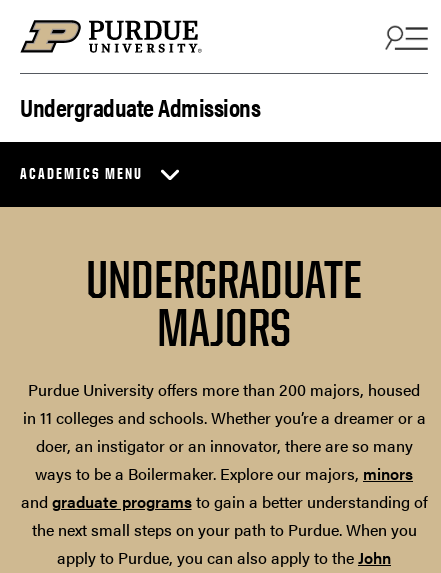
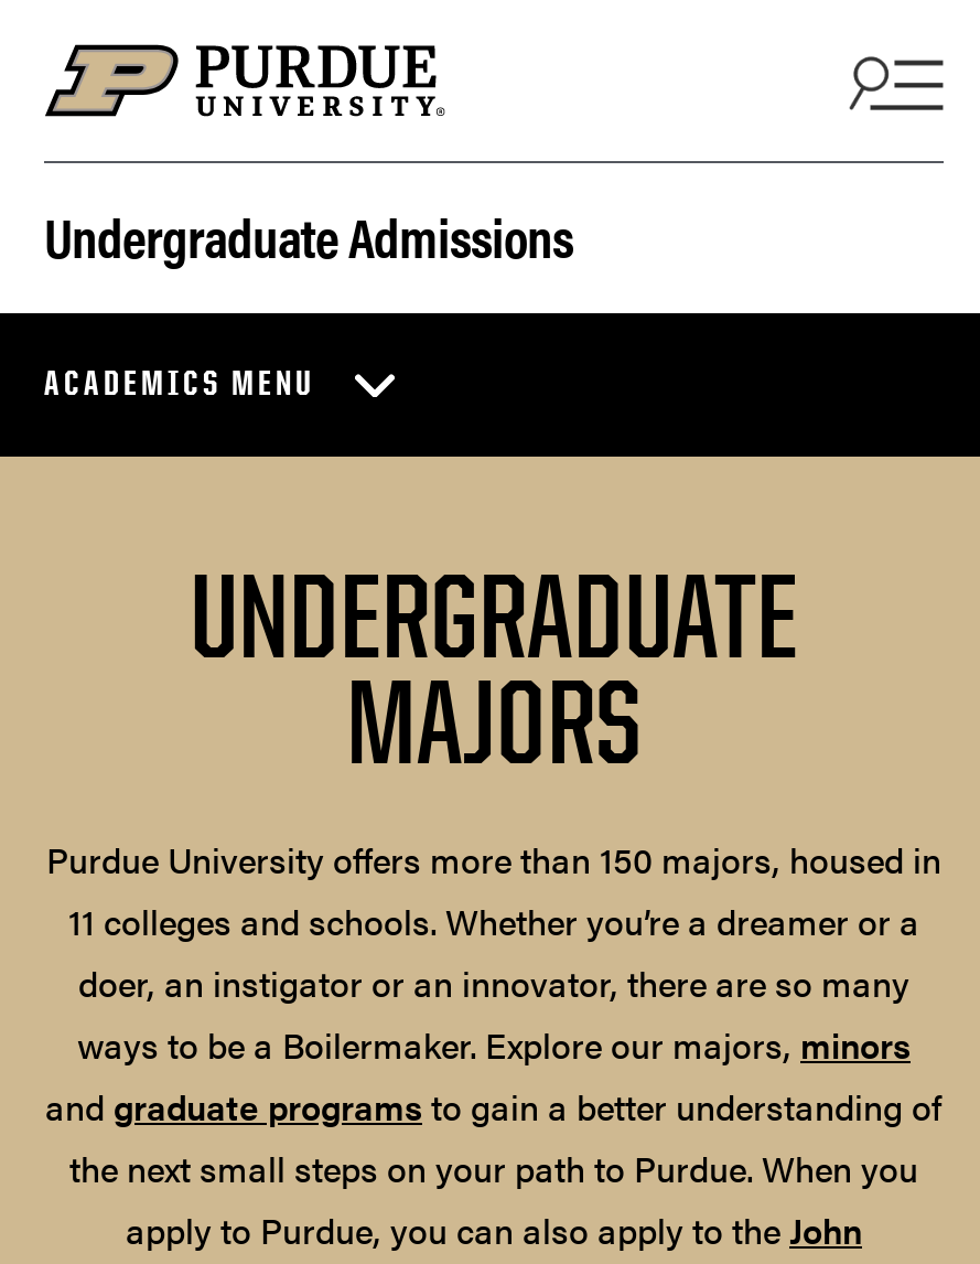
- Purdue University offers more than 200 majors, housed
- in 11 colleges and schools. Whether you’re a dreamer or a
+ Purdue University offers more than 150 majors, housed in
+ 11 colleges and schools. Whether you’re a dreamer or a
